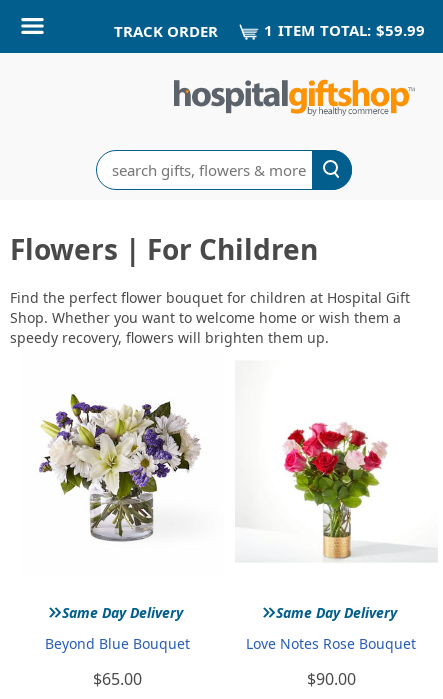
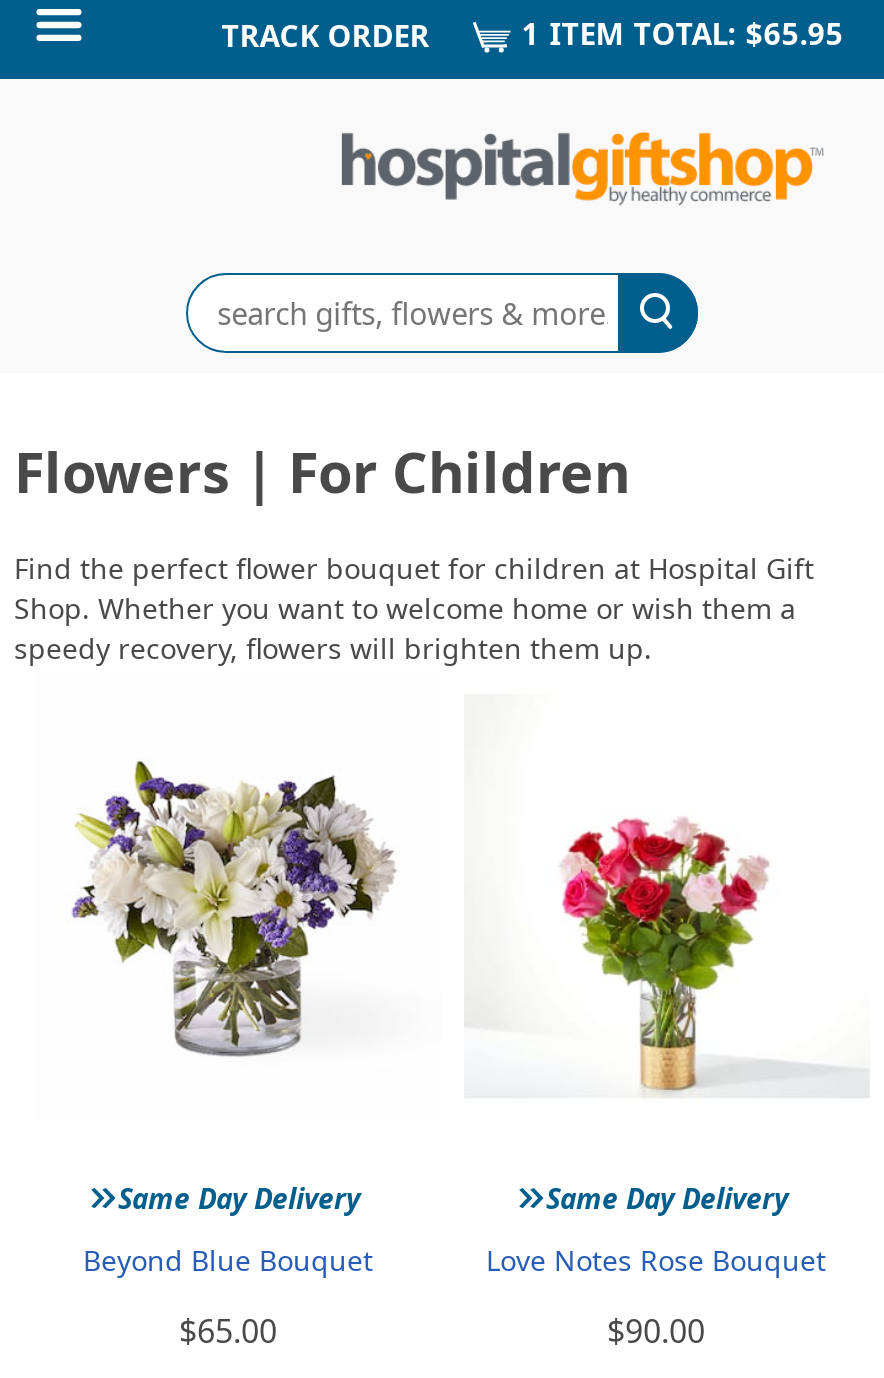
- 1 ITEM TOTAL: $59.99
+ 1 ITEM TOTAL: $65.95
